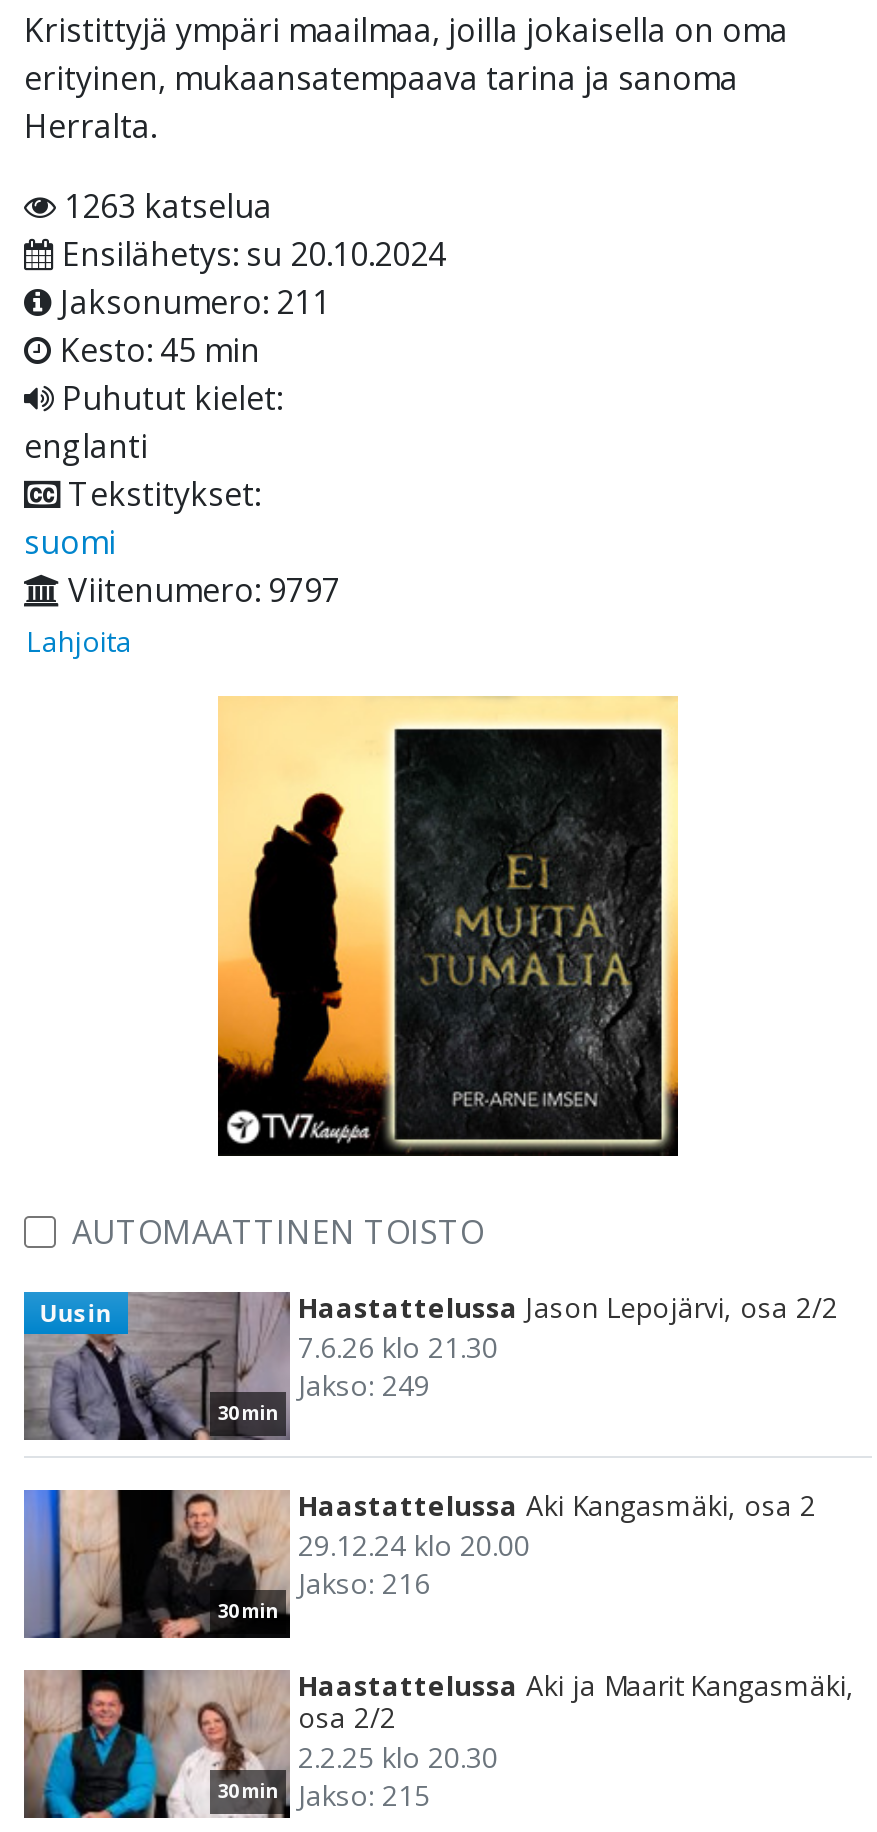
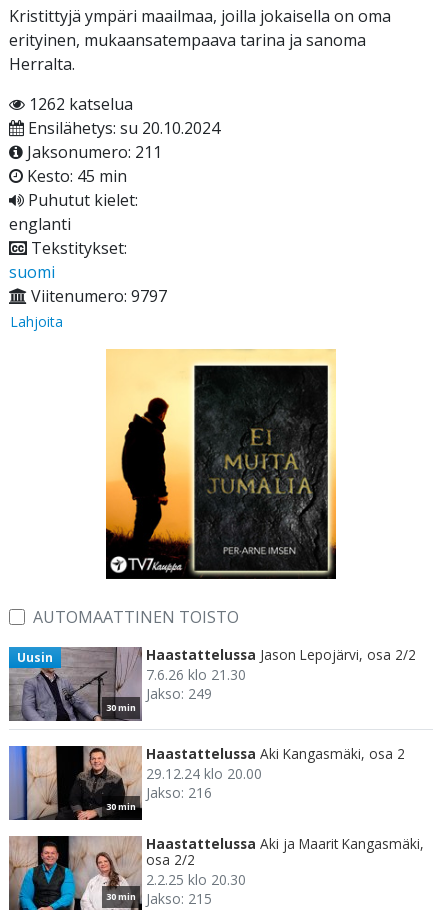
- 1263 katselua
+ 1262 katselua
